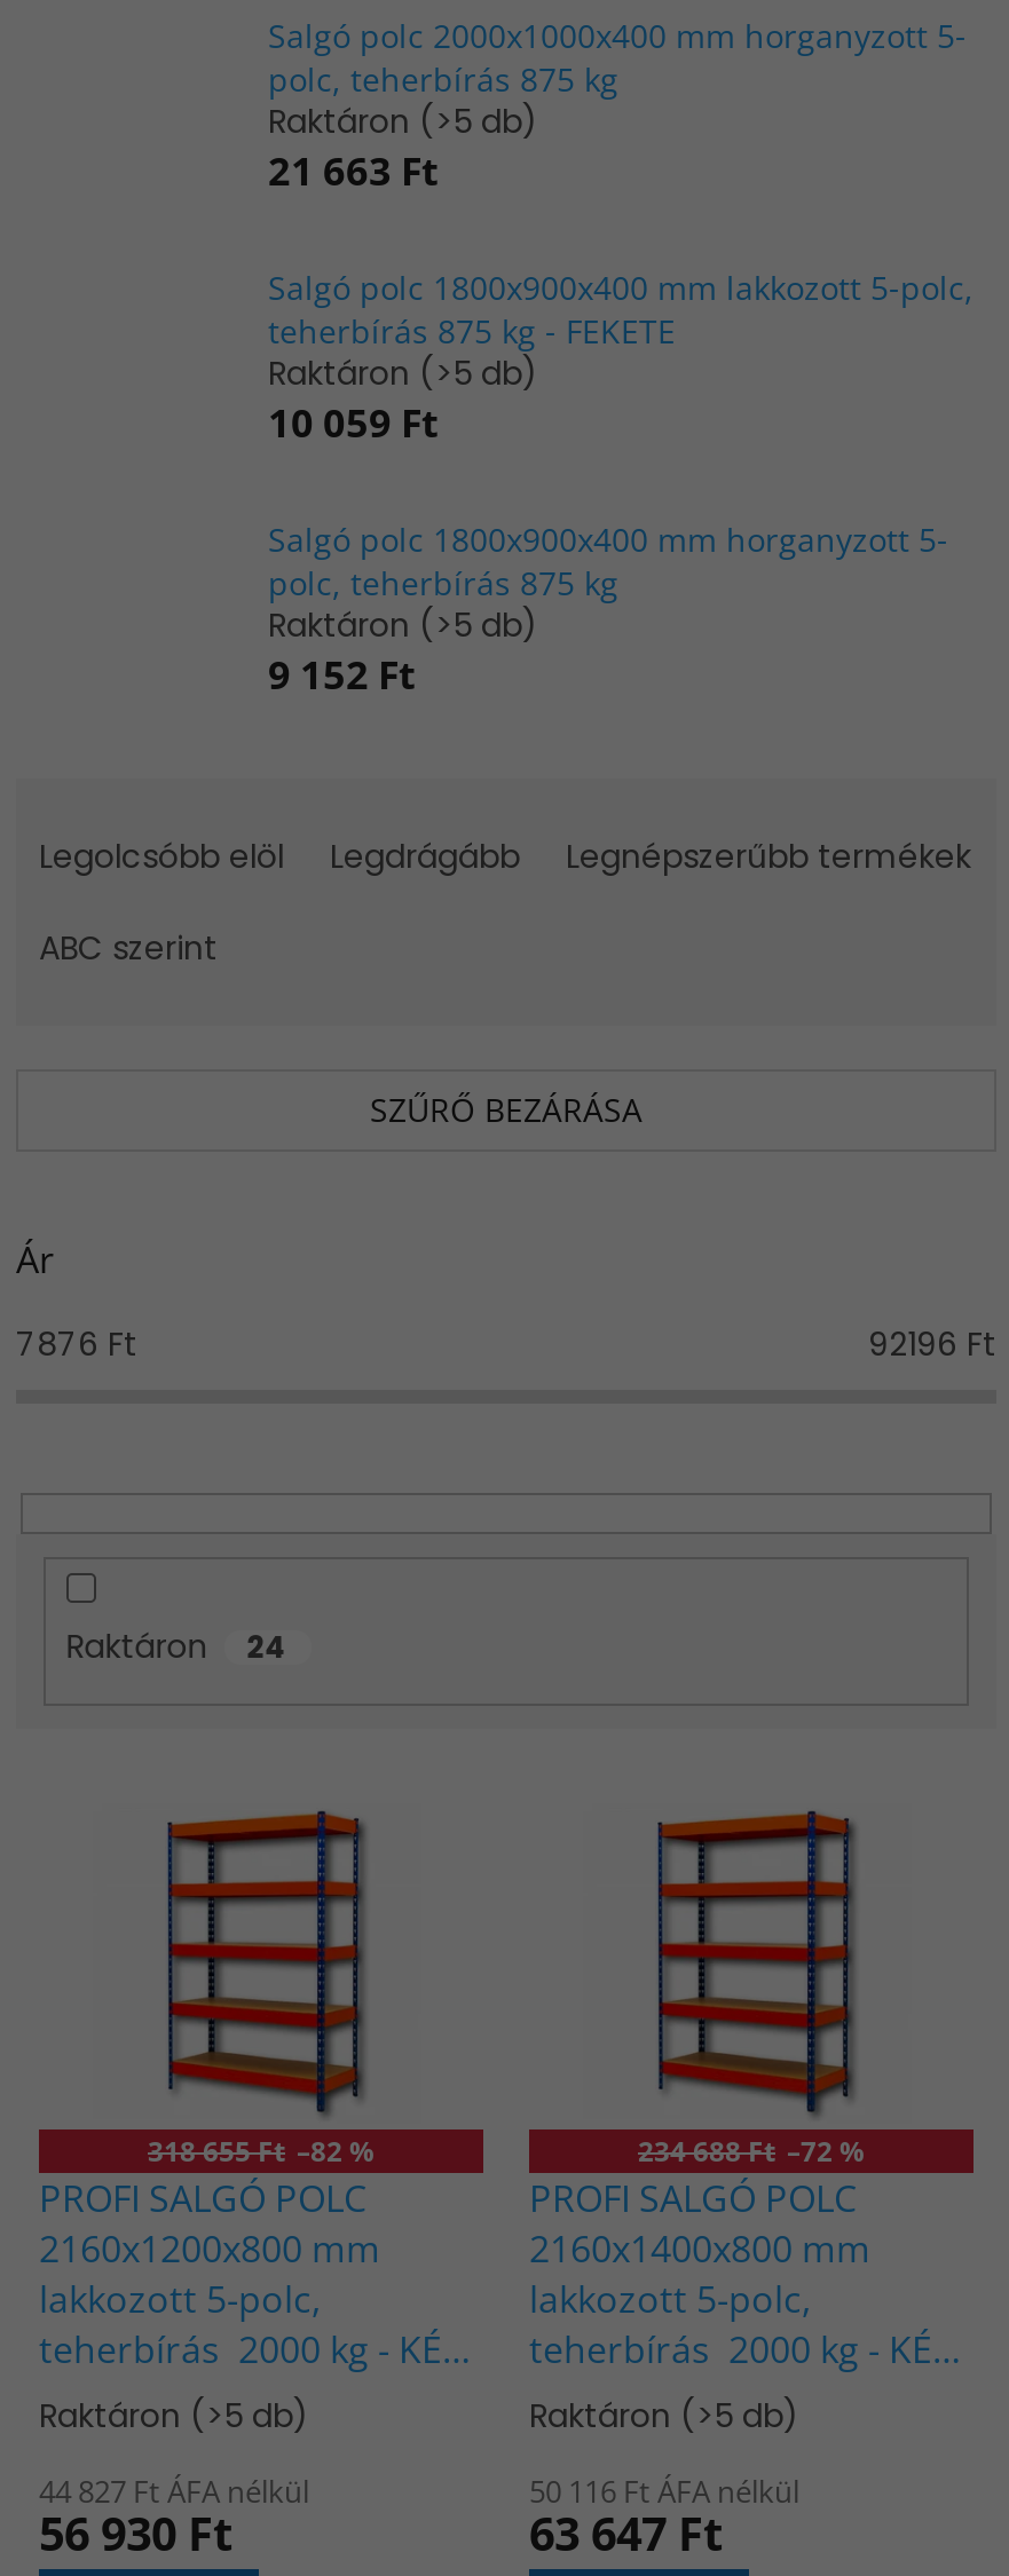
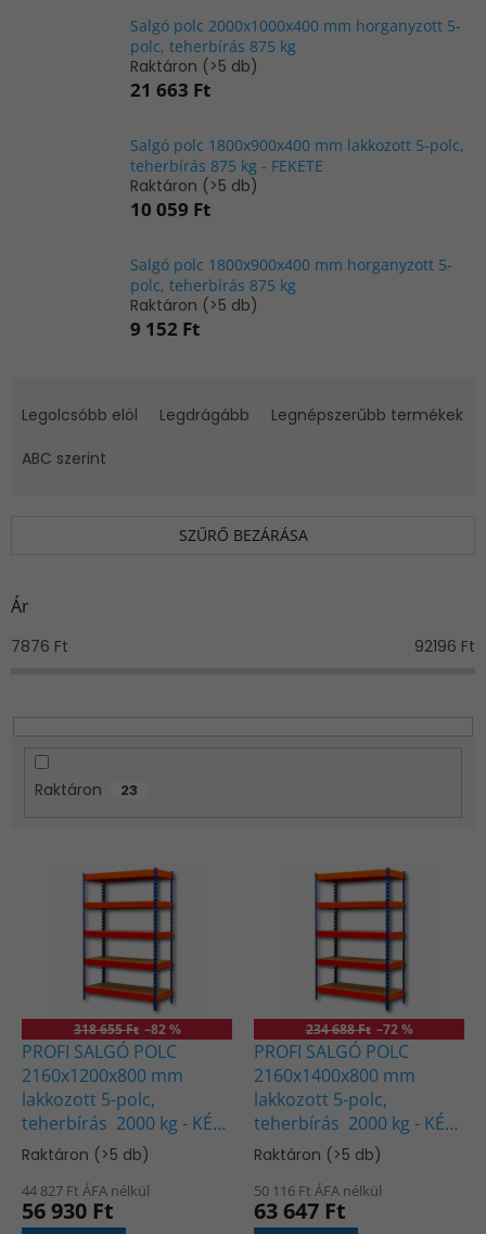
- Raktáron 24
+ Raktáron 23
